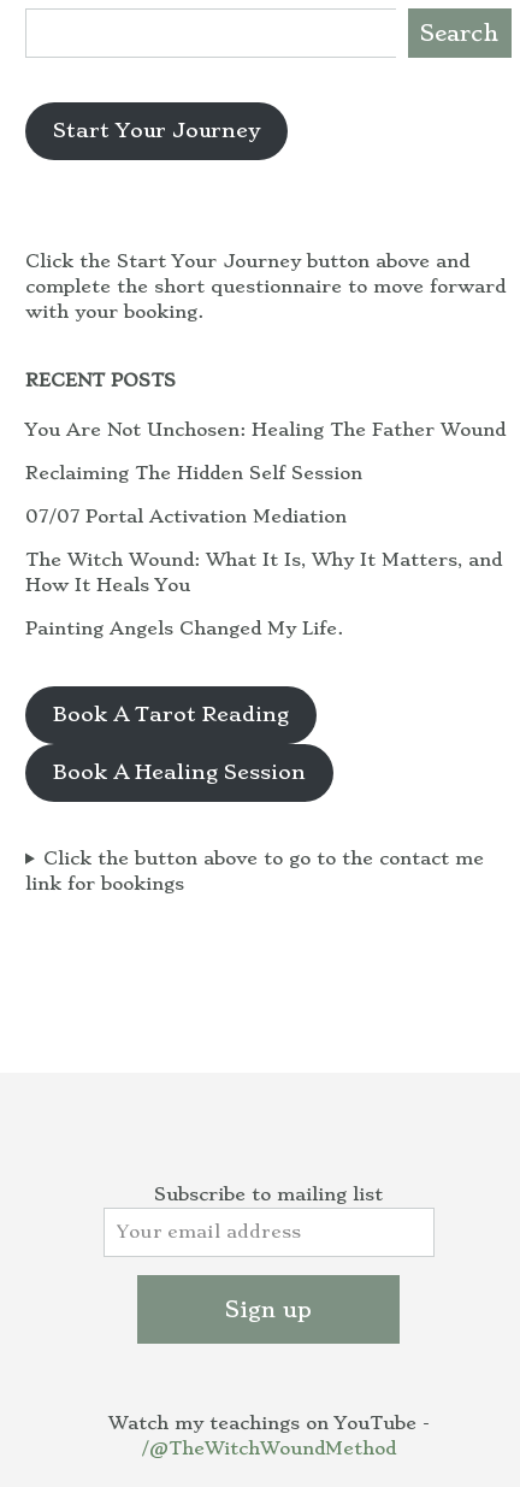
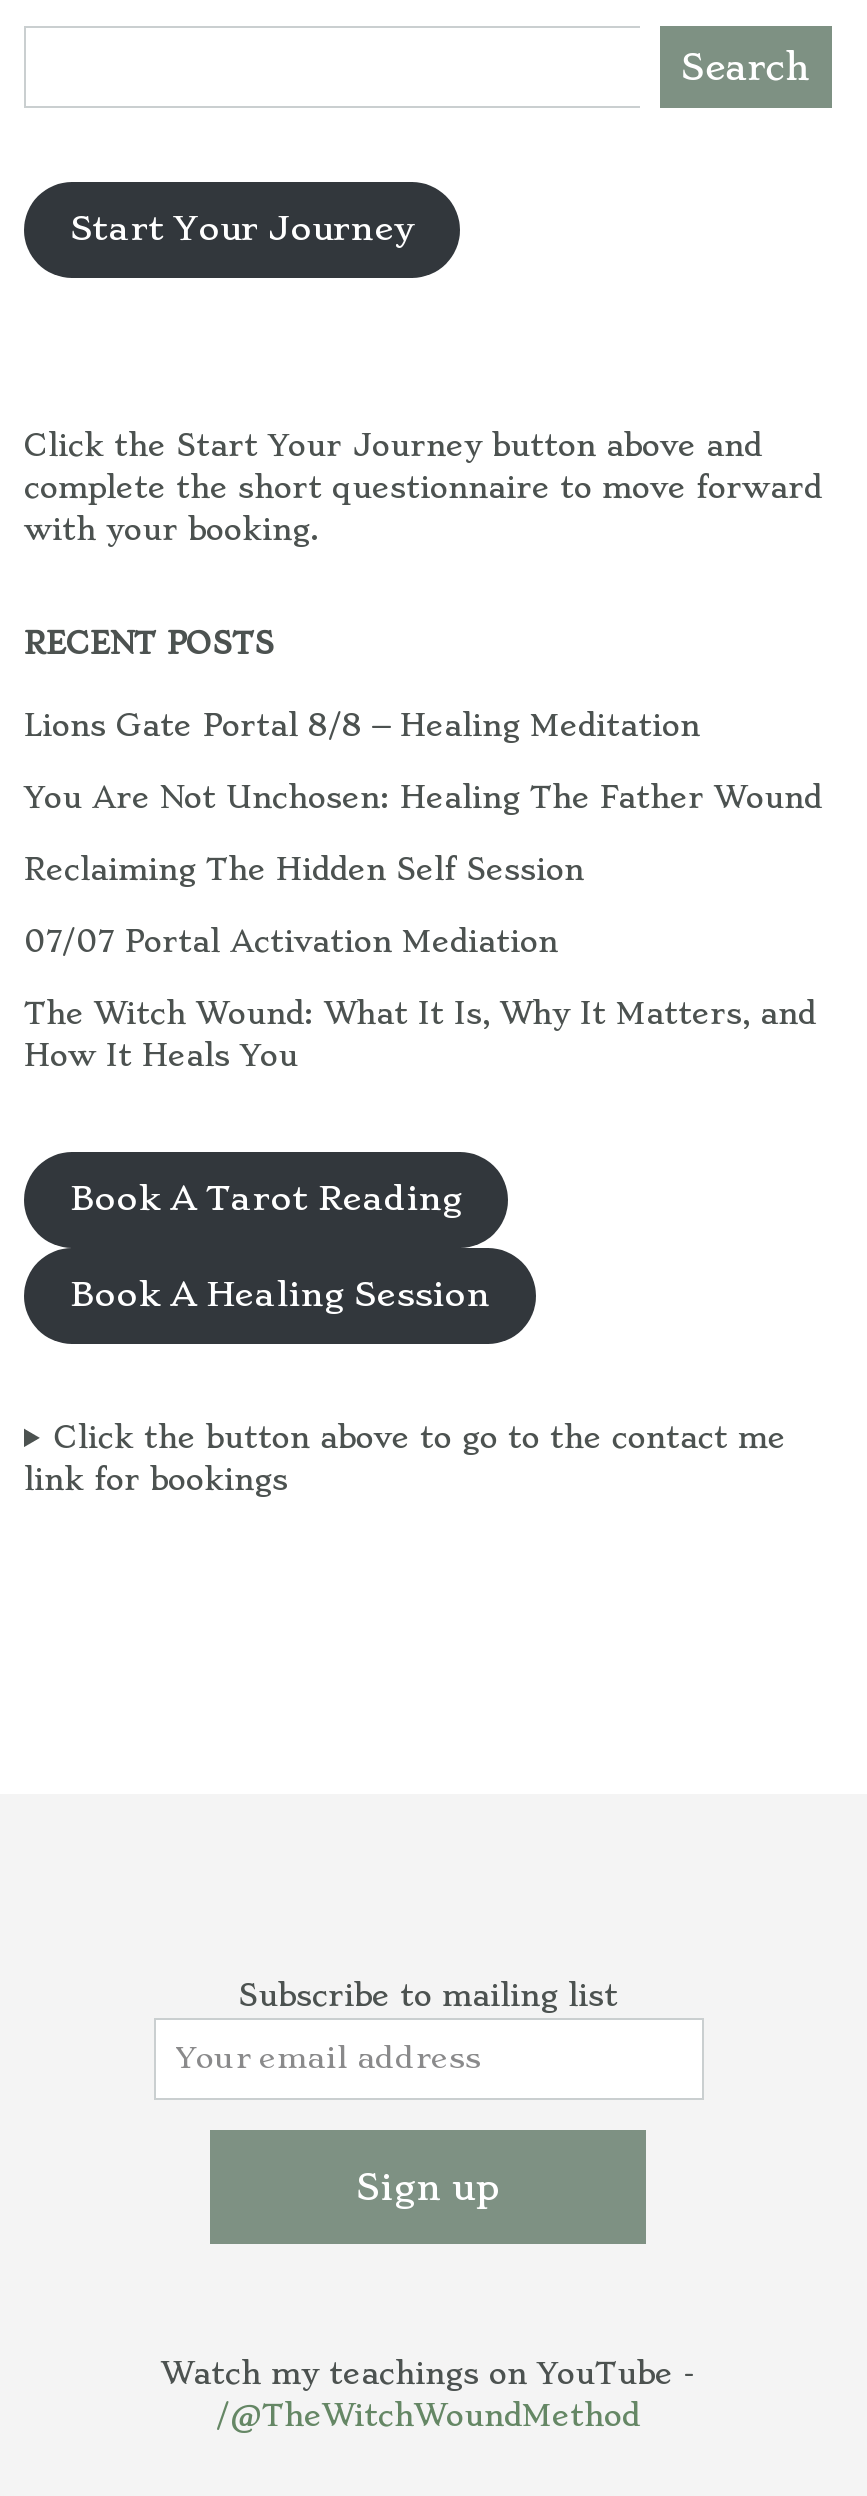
+ Lions Gate Portal 8/8 – Healing Meditation

moved down: You Are Not Unchosen: Healing The Father Wound | Reclaiming The Hidden Self Session | 07/07 Portal Activation Mediation | The Witch Wound: What It Is, Why It Matters, and | How It Heals You

- Painting Angels Changed My Life.
